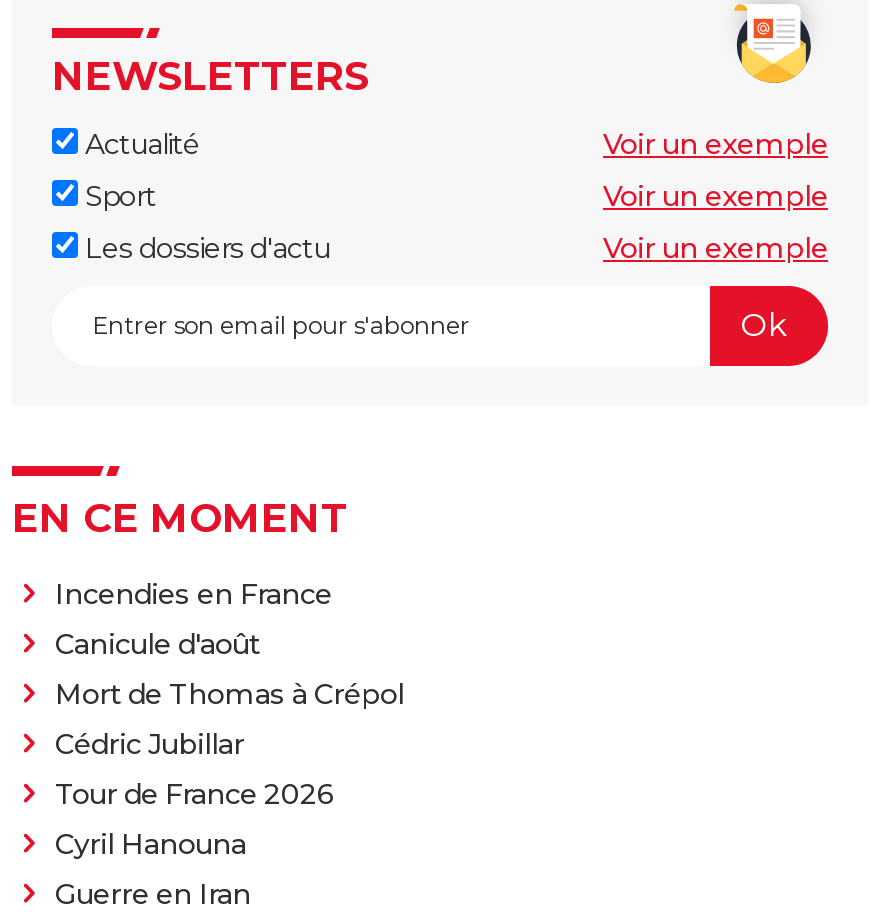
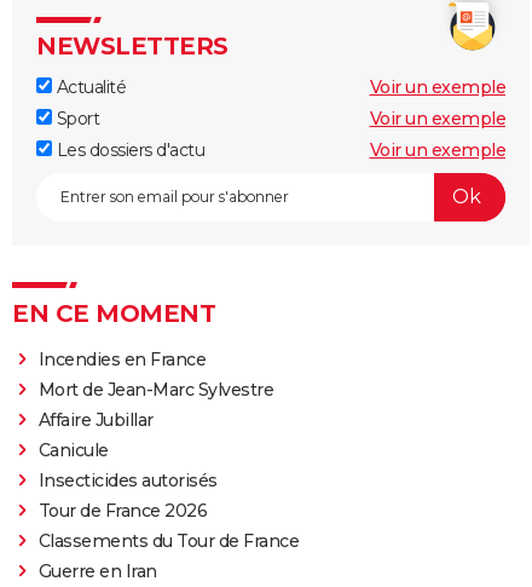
- Canicule d'août
- Mort de Thomas à Crépol
- Cédric Jubillar
+ Mort de Jean-Marc Sylvestre
+ Affaire Jubillar
+ Canicule
+ Insecticides autorisés

- Cyril Hanouna
+ Classements du Tour de France
